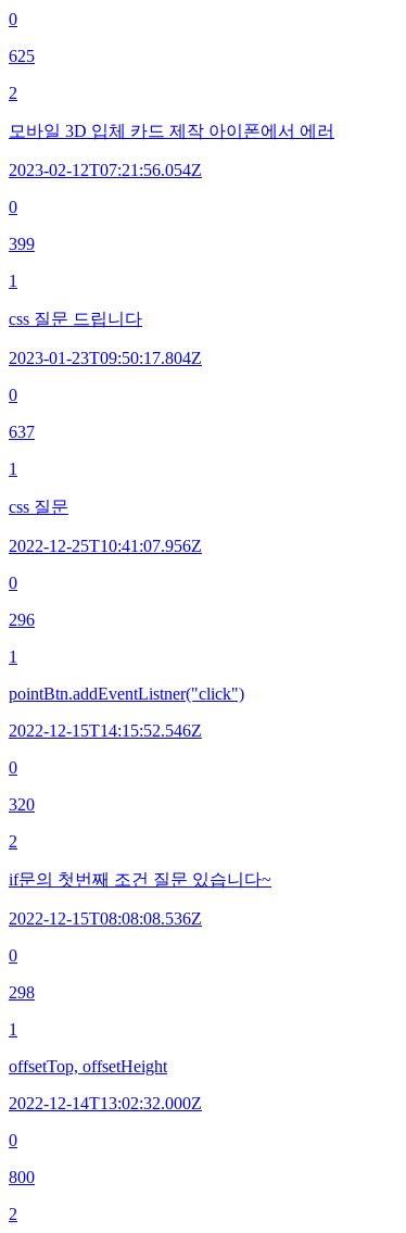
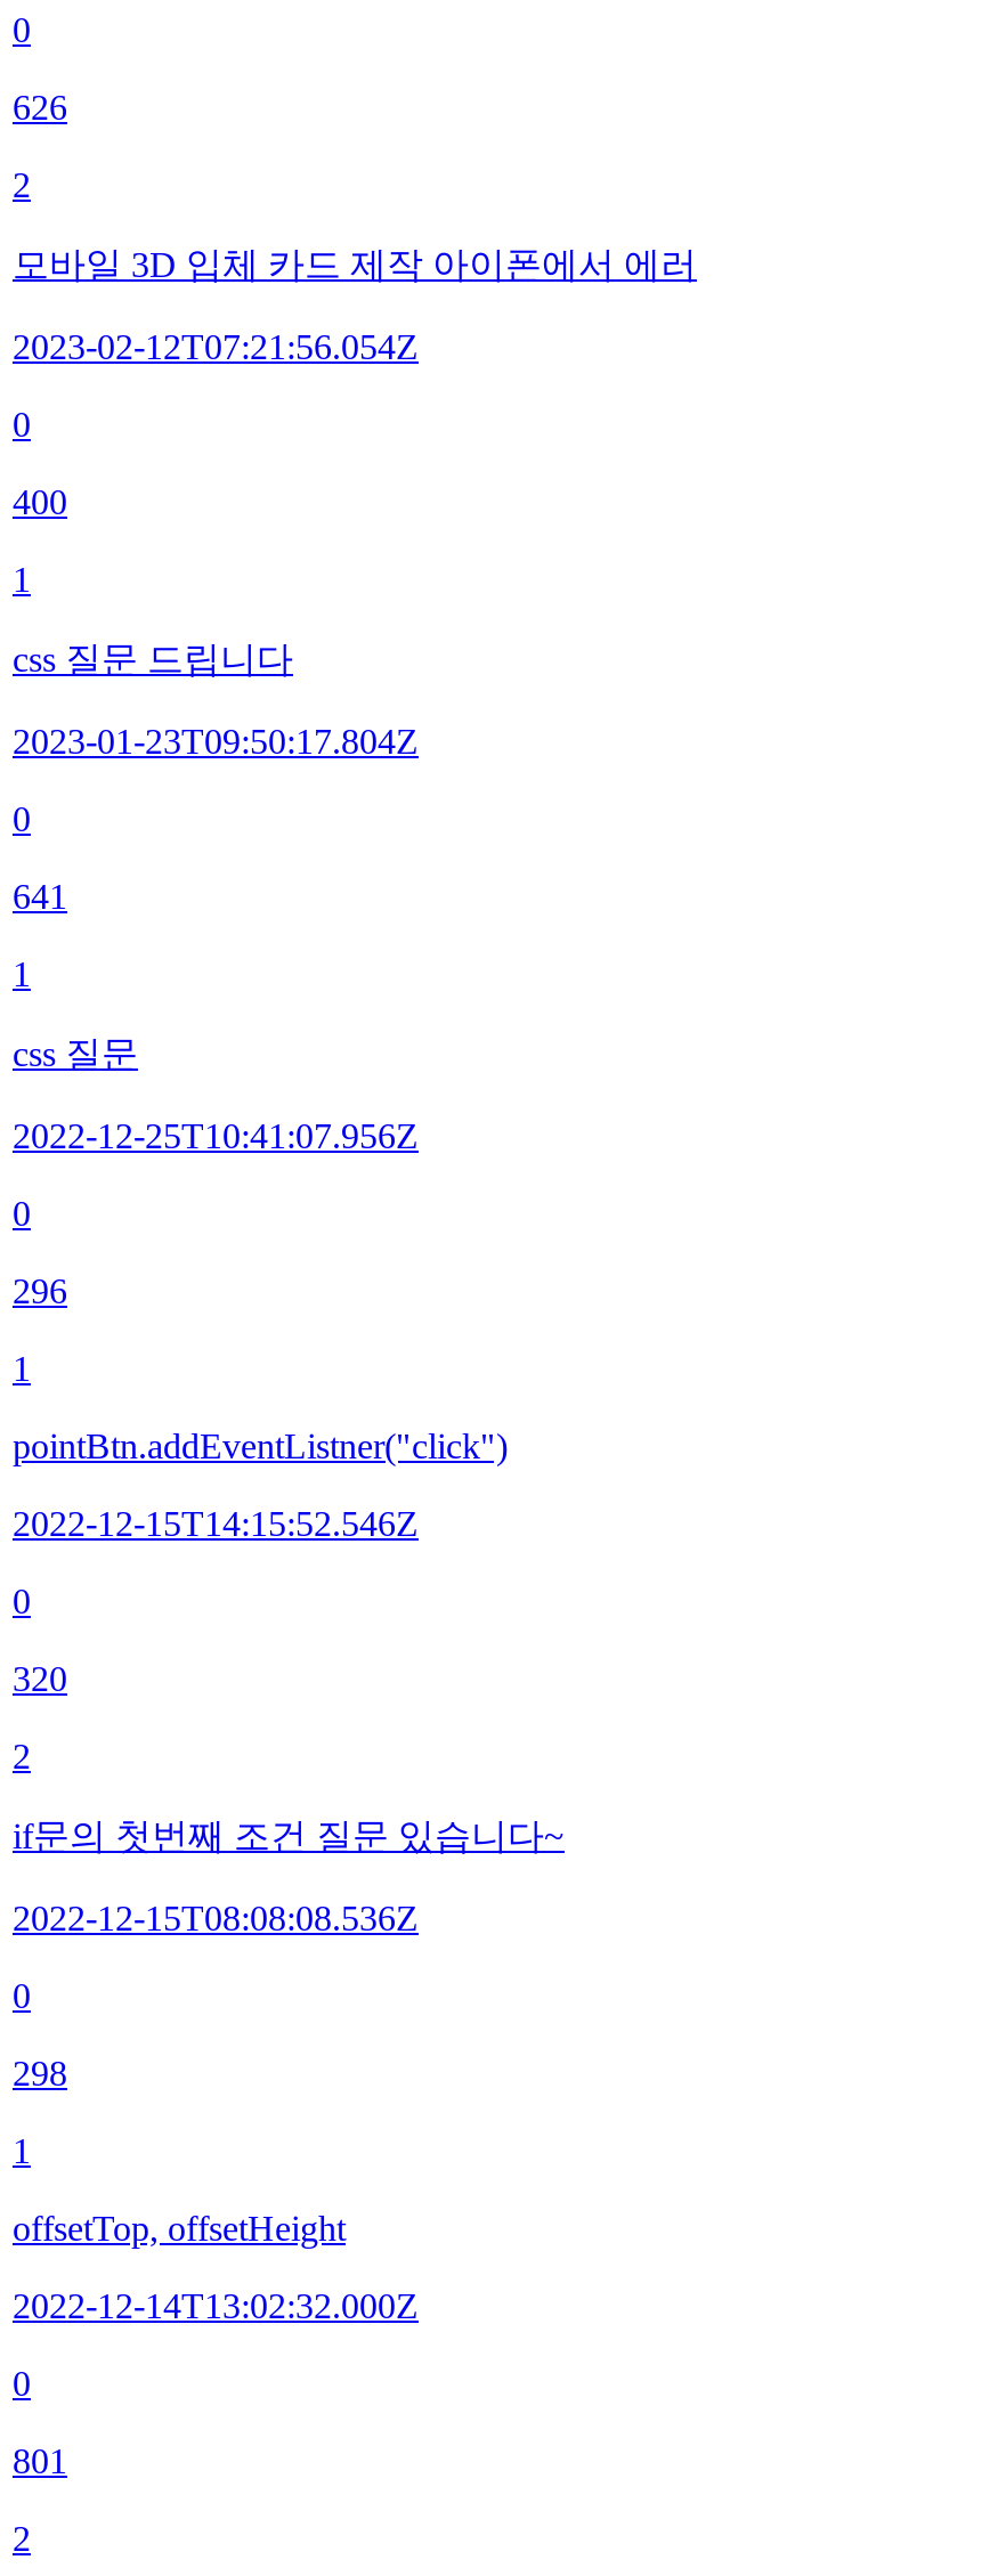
- 625
+ 626

- 399
+ 400

- 637
+ 641

- 800
+ 801
